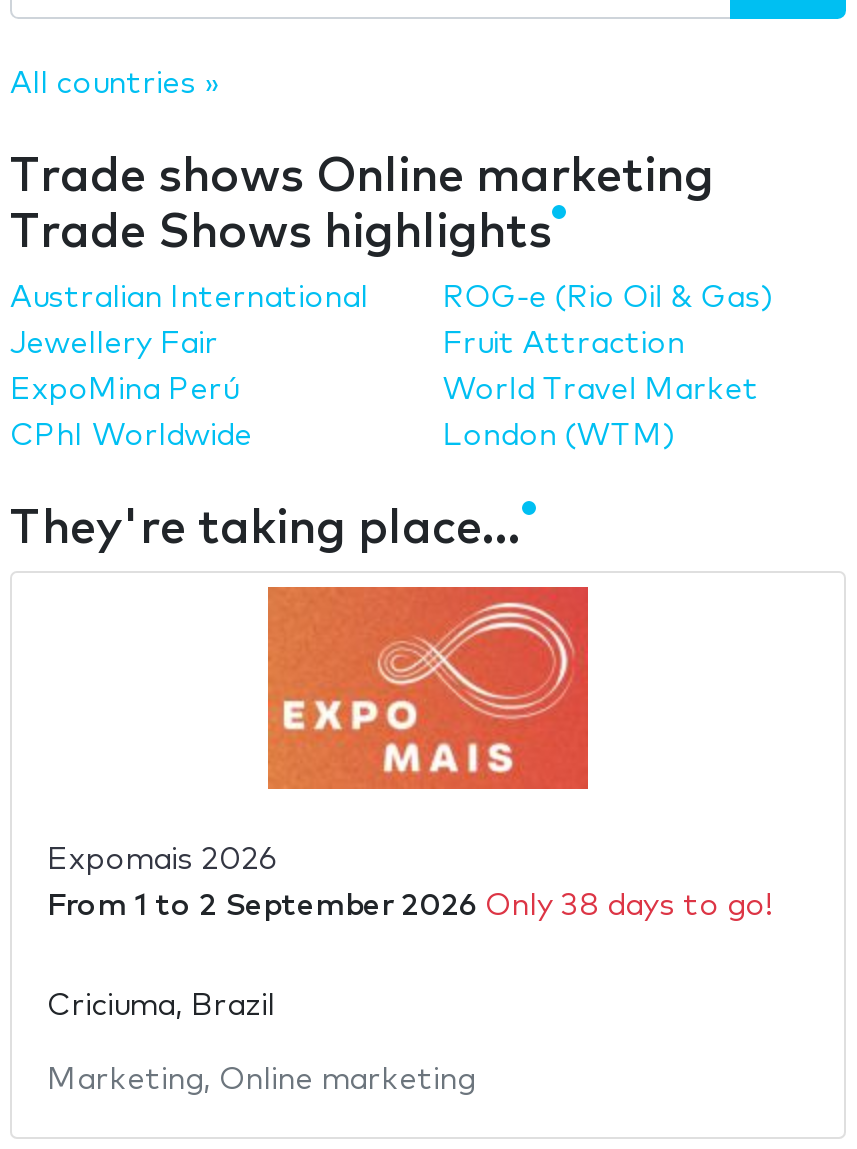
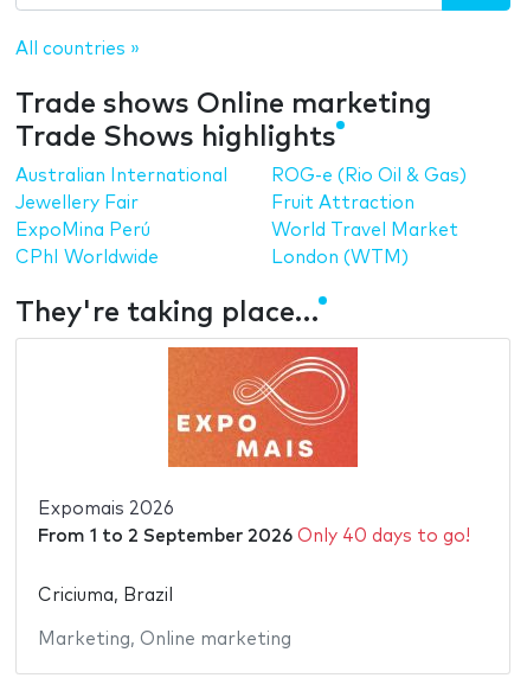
- From 1 to 2 September 2026 Only 38 days to go!
+ From 1 to 2 September 2026 Only 40 days to go!
